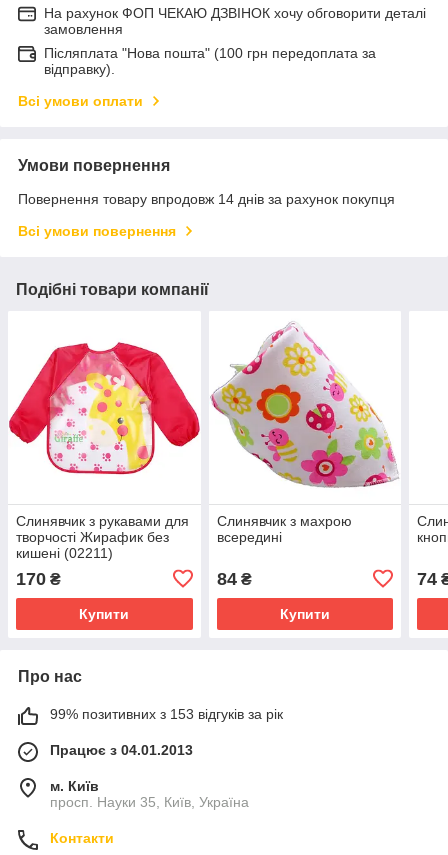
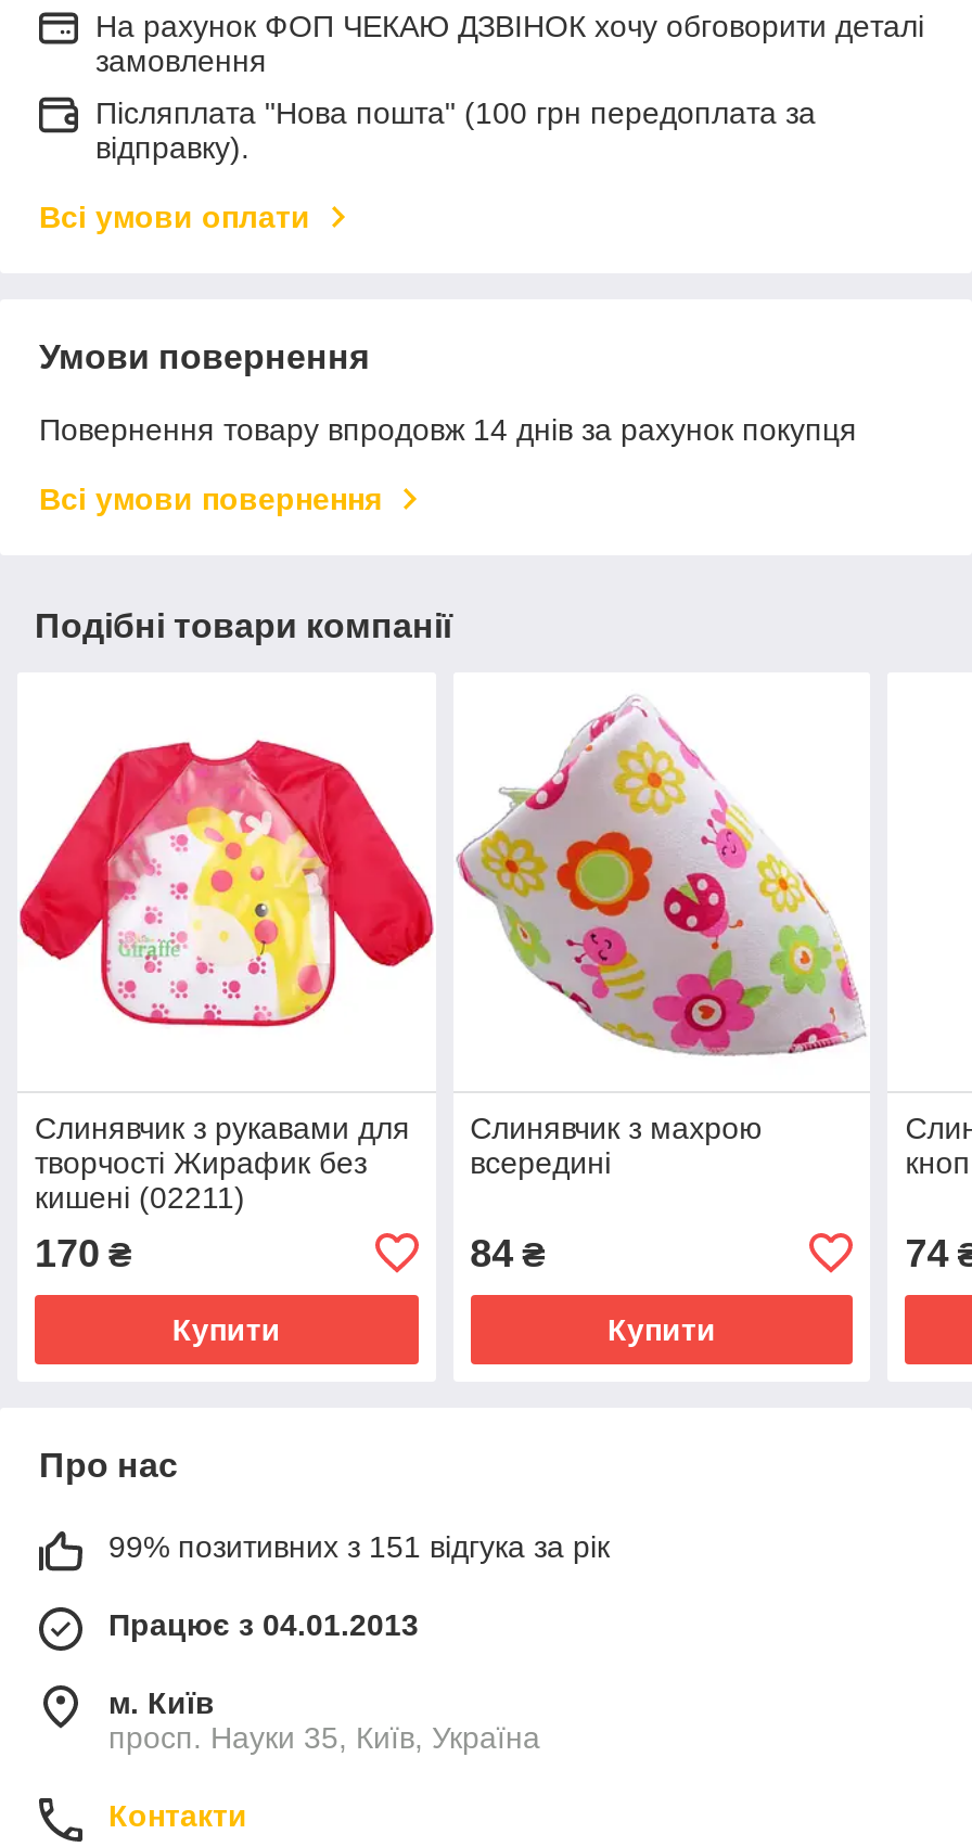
- 99% позитивних з 153 відгуків за рік
+ 99% позитивних з 151 відгука за рік
